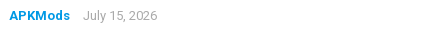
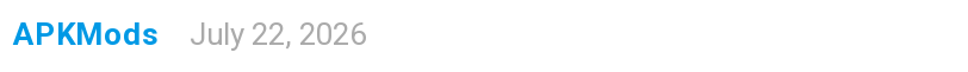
- APKMods July 15, 2026
+ APKMods July 22, 2026
